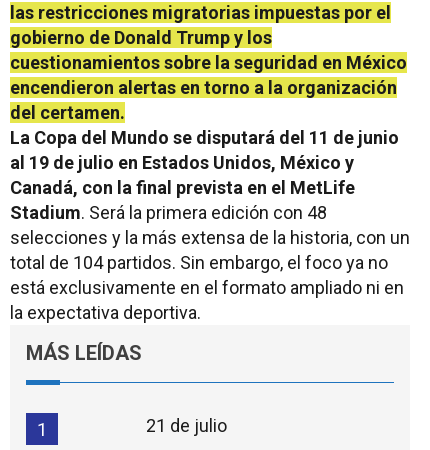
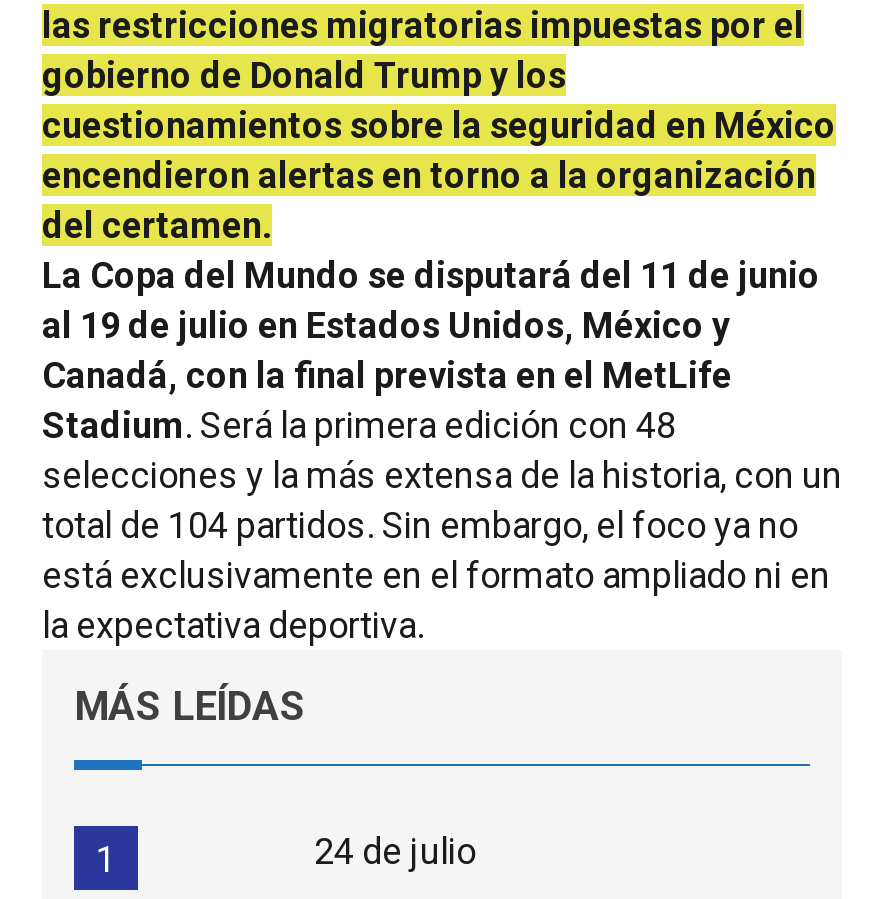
- 21 de julio
+ 24 de julio
